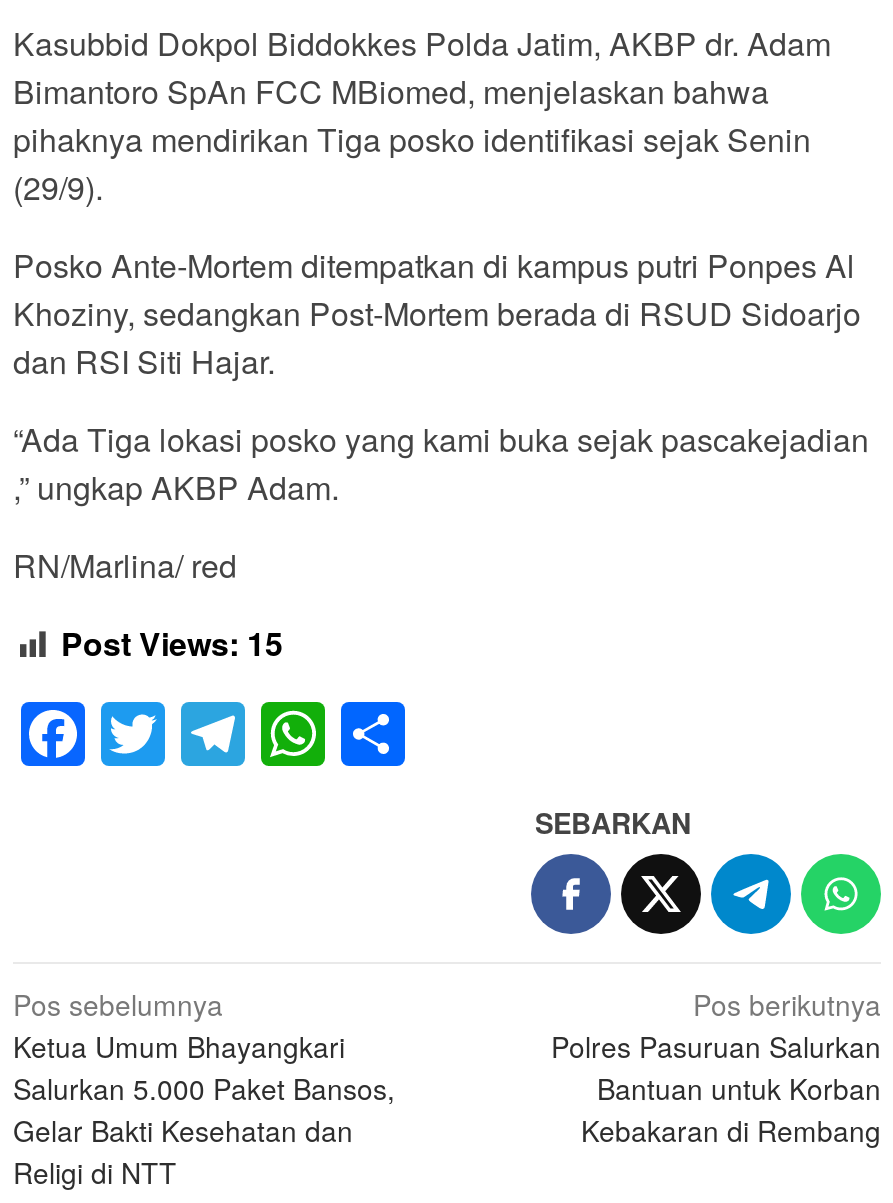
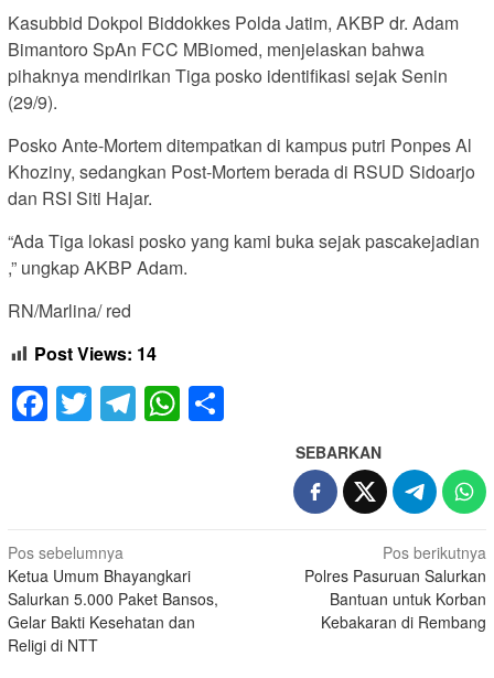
- Post Views: 15
+ Post Views: 14
